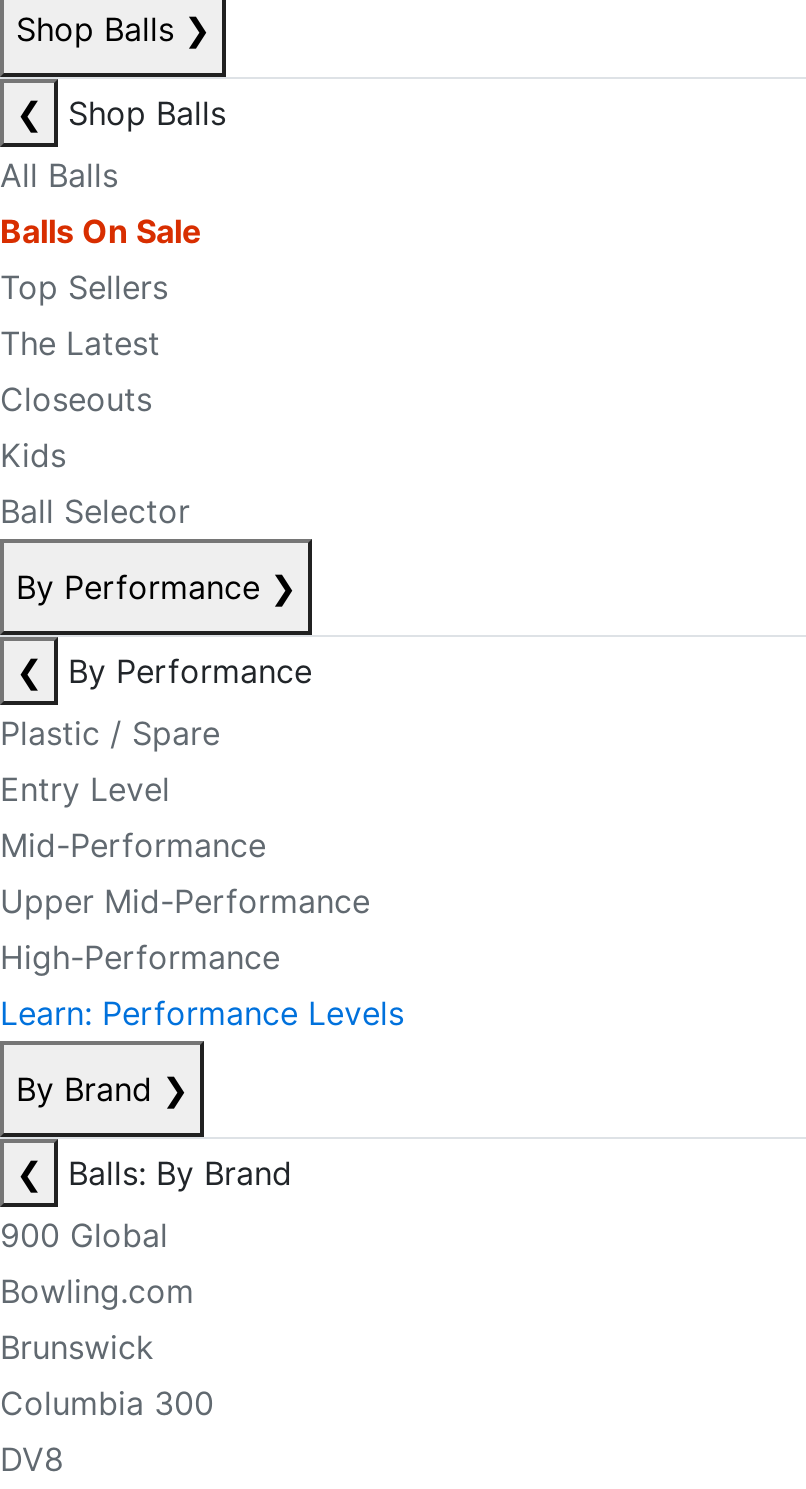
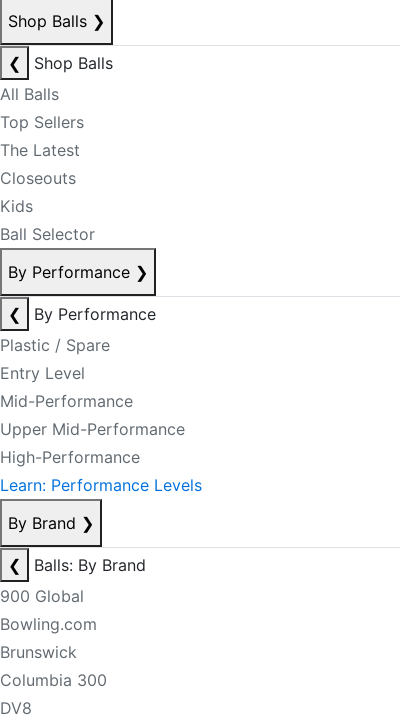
- Balls On Sale
